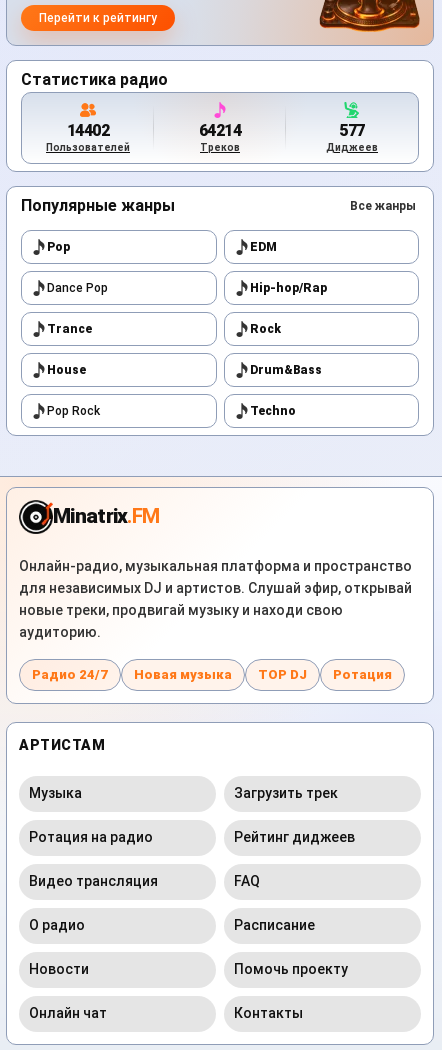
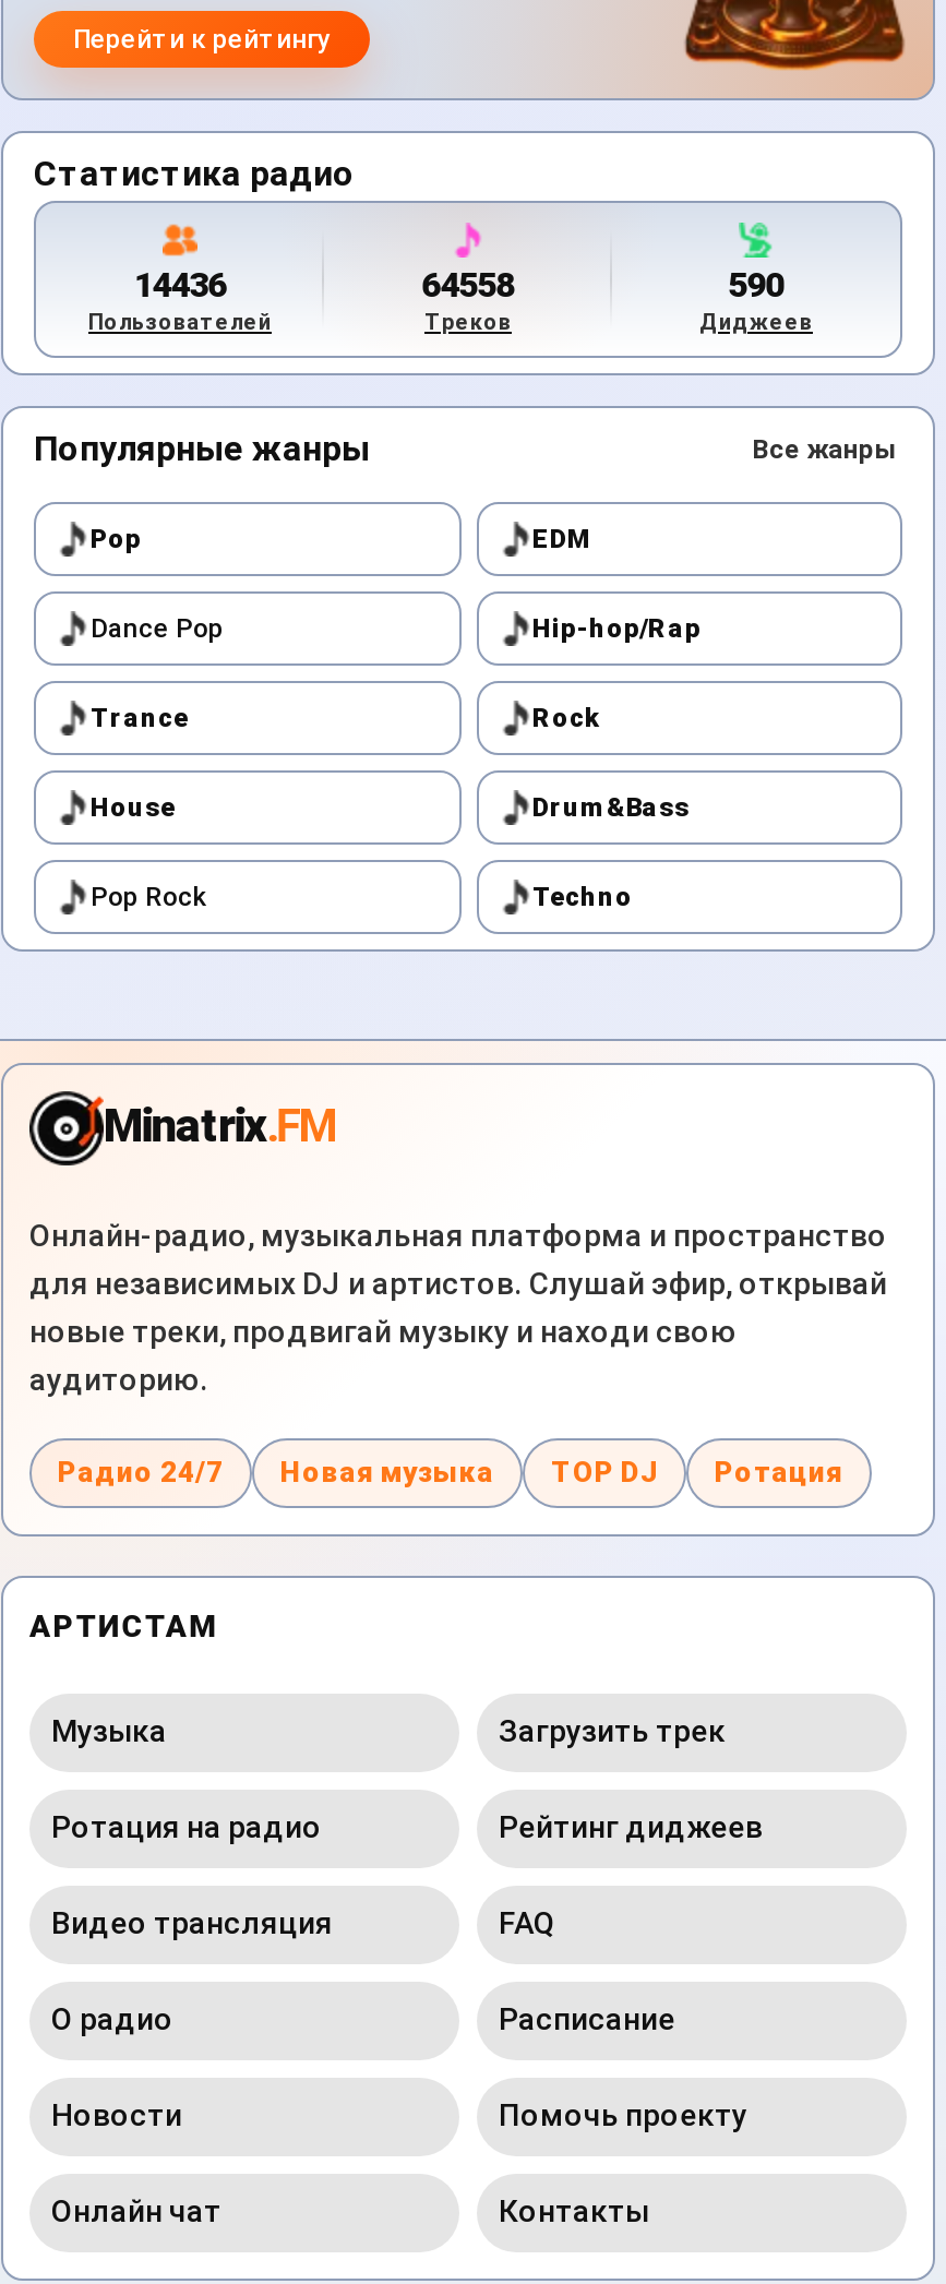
- 14402
+ 14436

- 64214
+ 64558

- 577
+ 590
